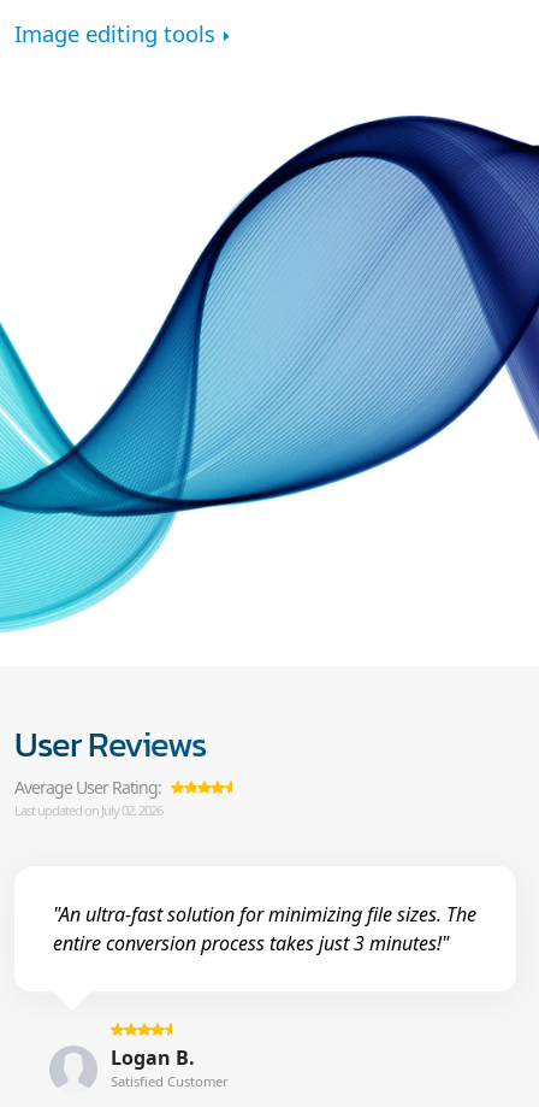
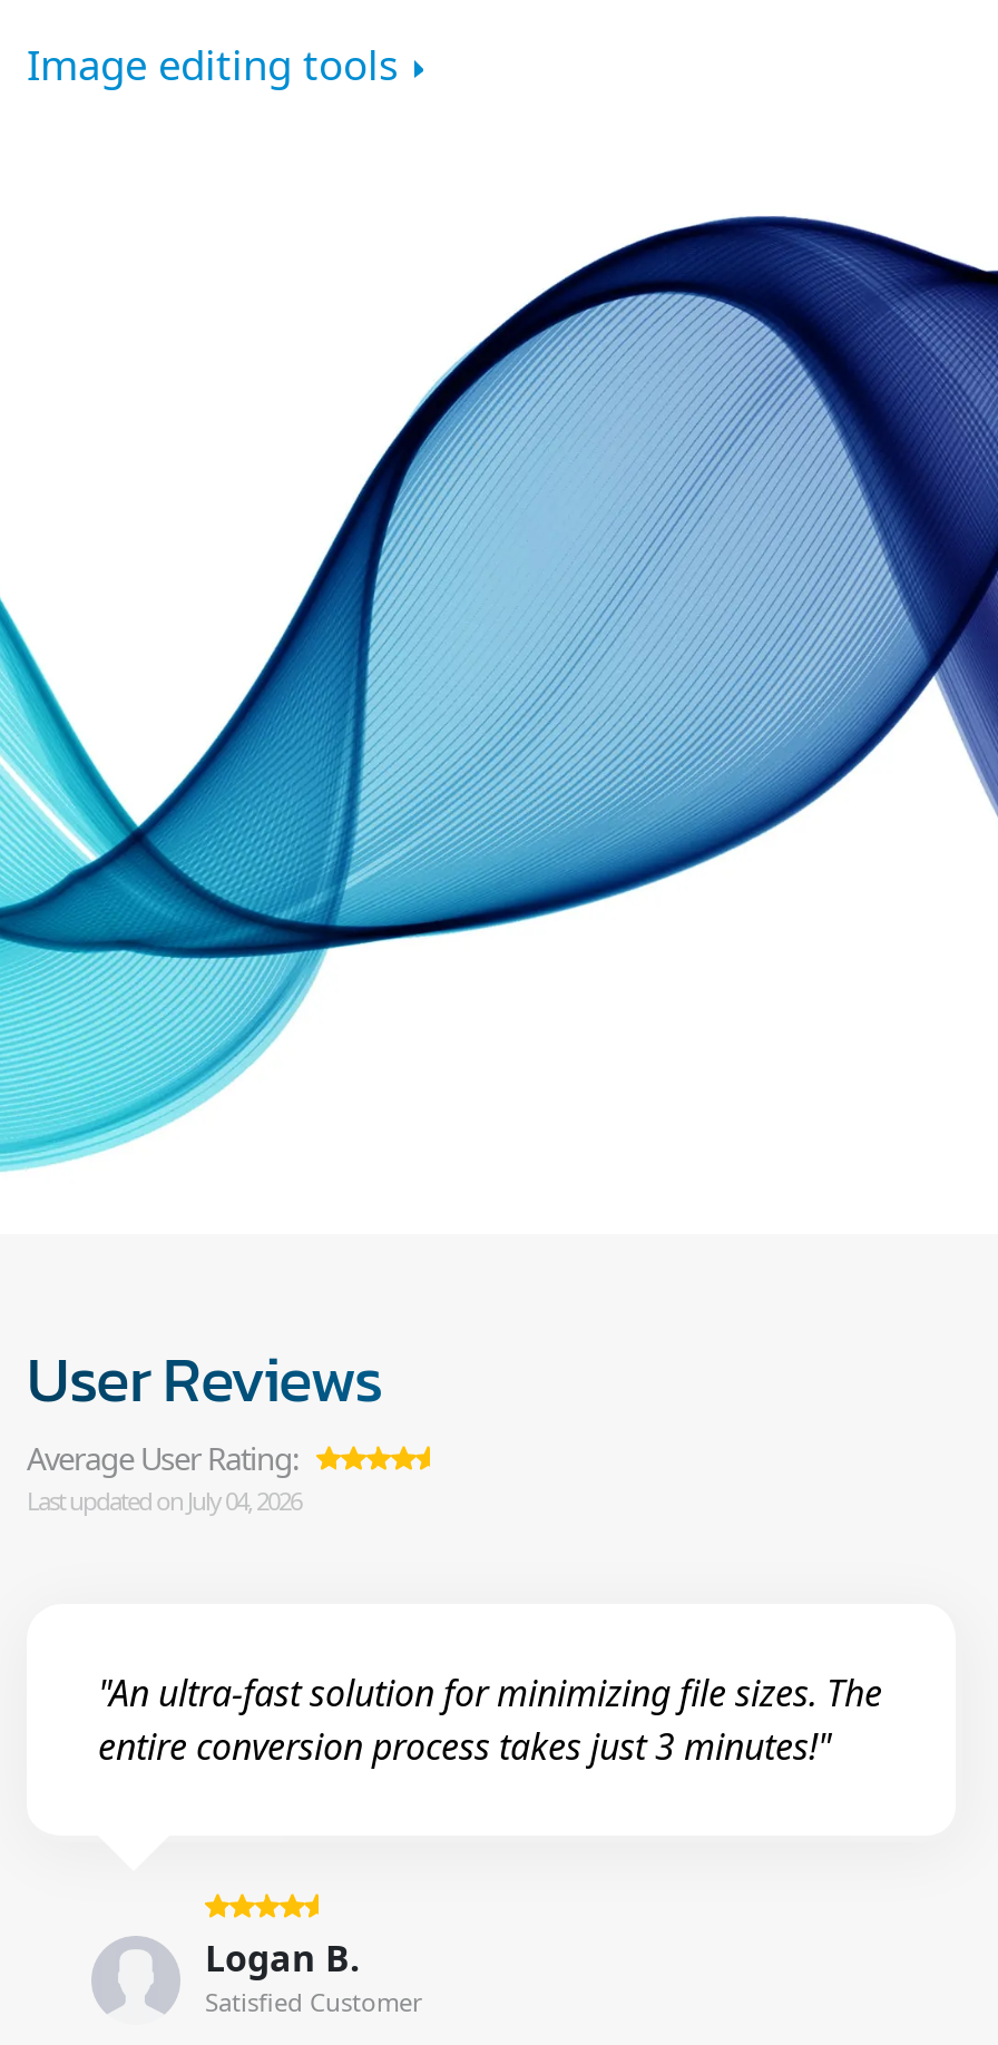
- Last updated on July 02, 2026
+ Last updated on July 04, 2026
